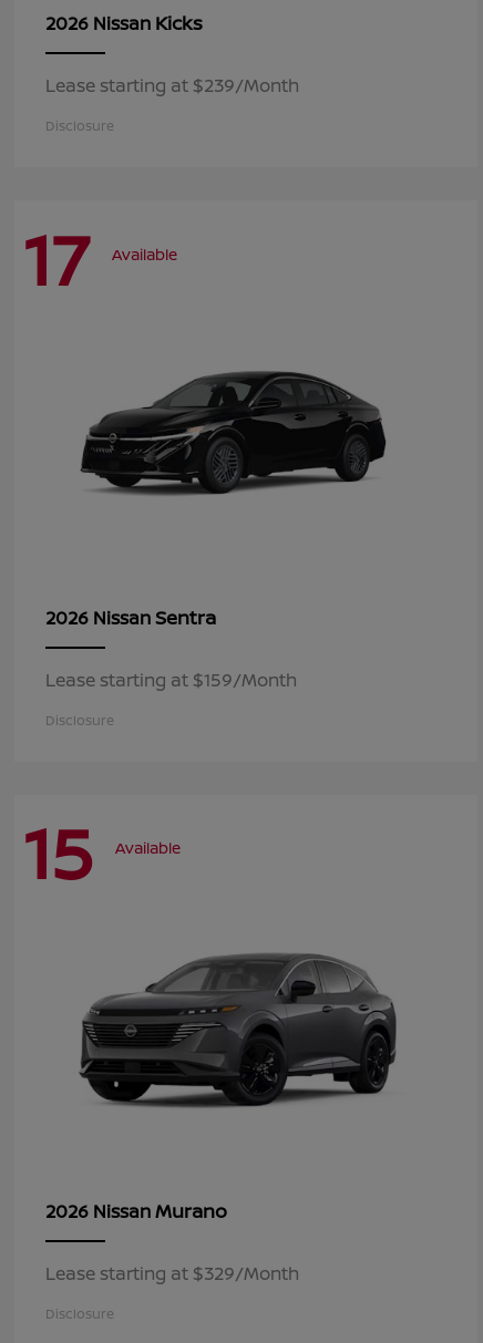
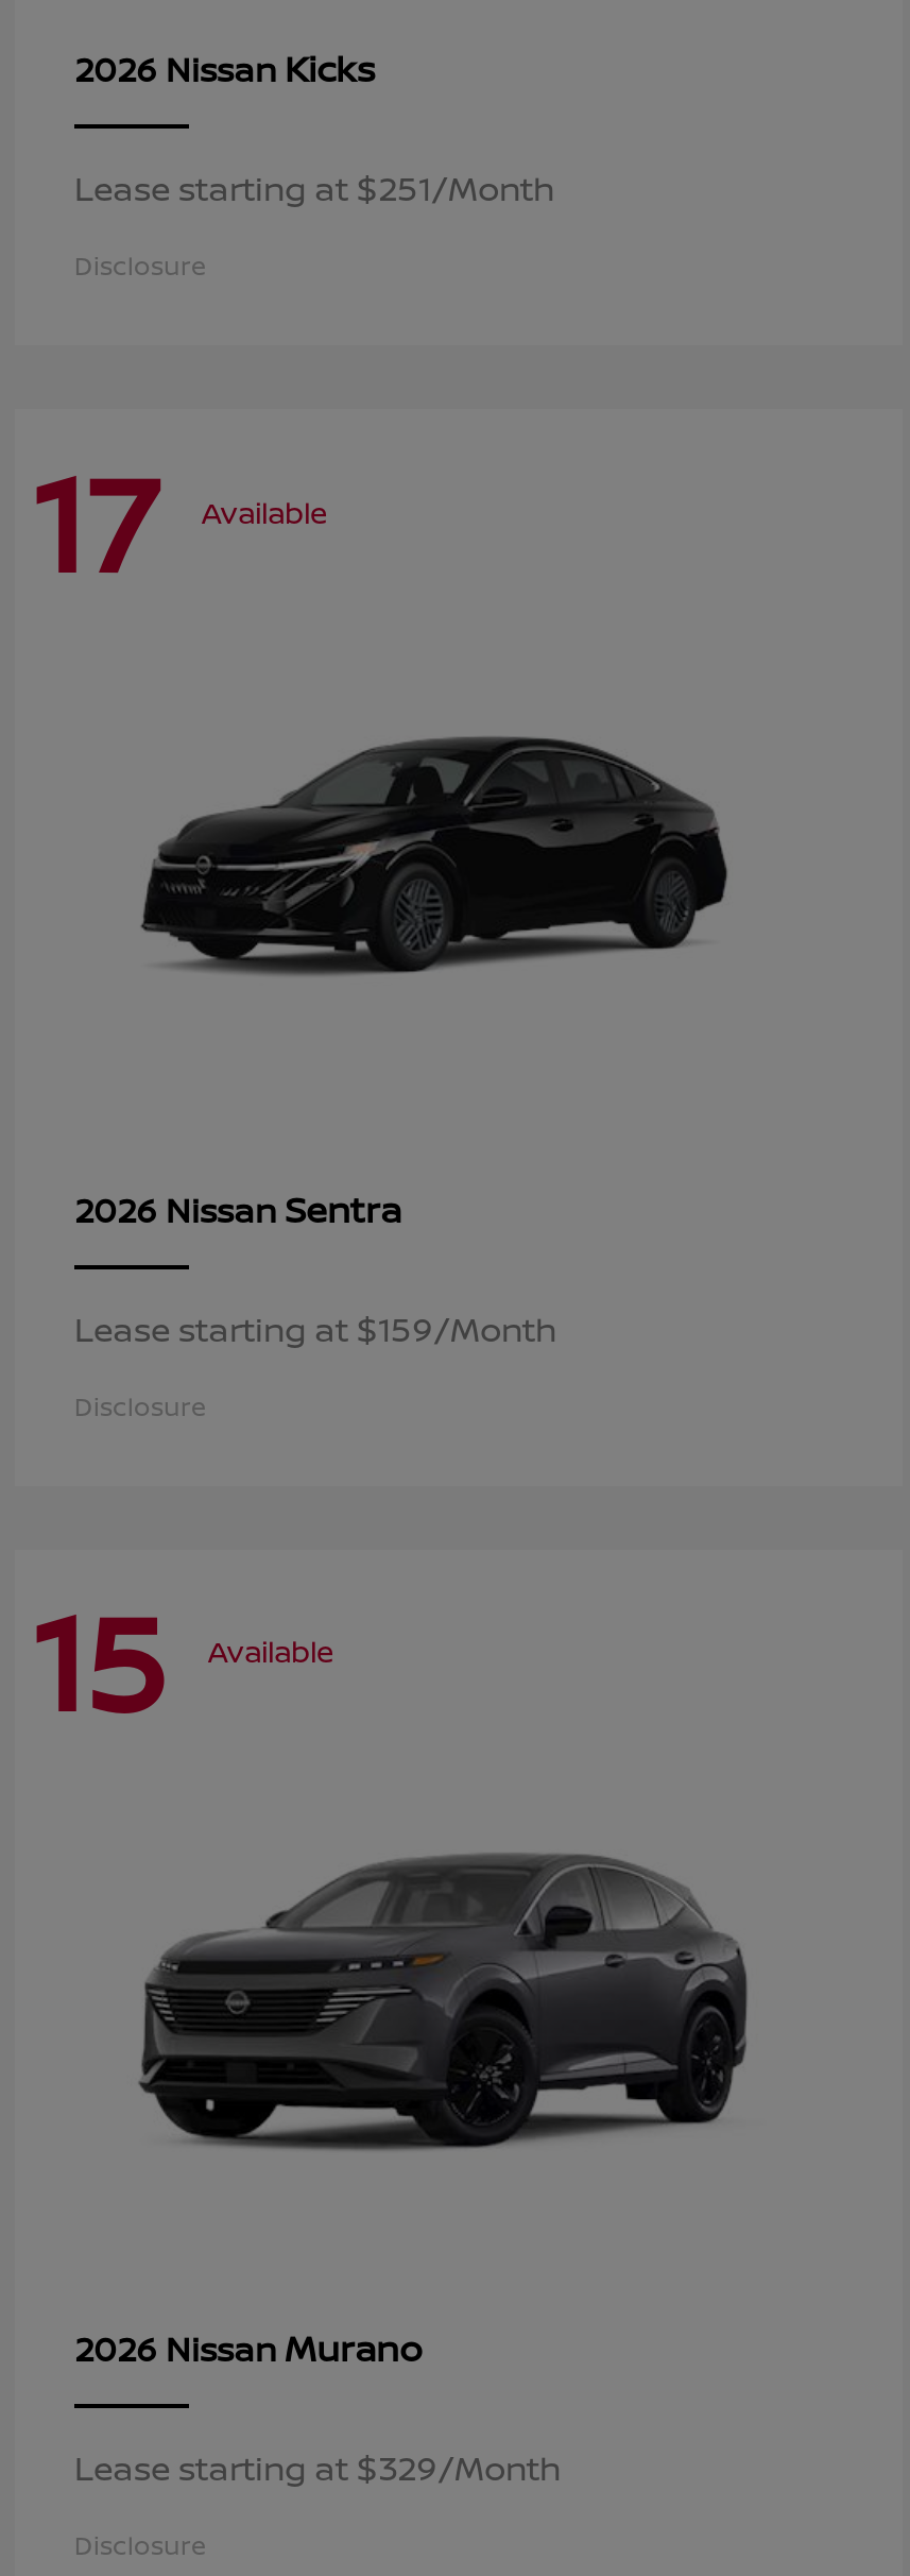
- Lease starting at $239/Month
+ Lease starting at $251/Month
